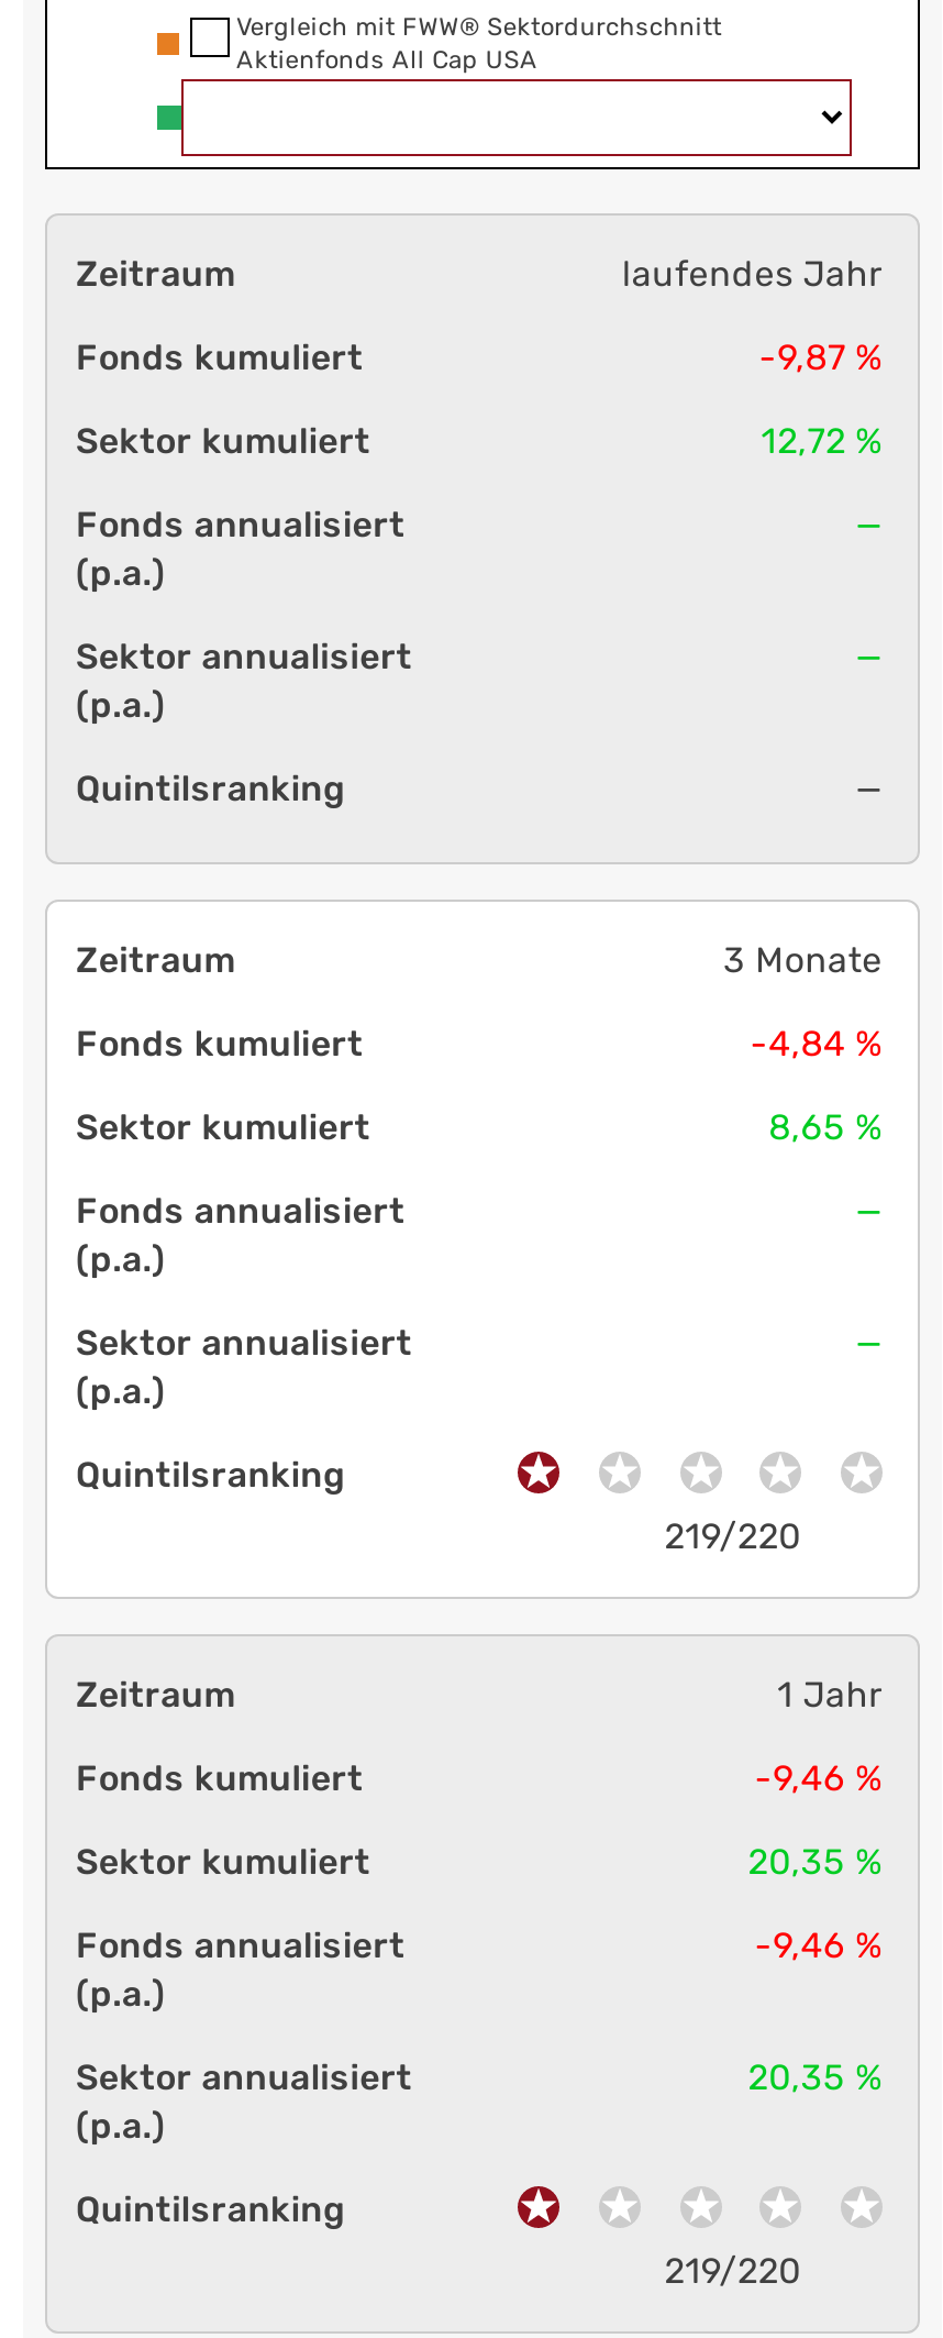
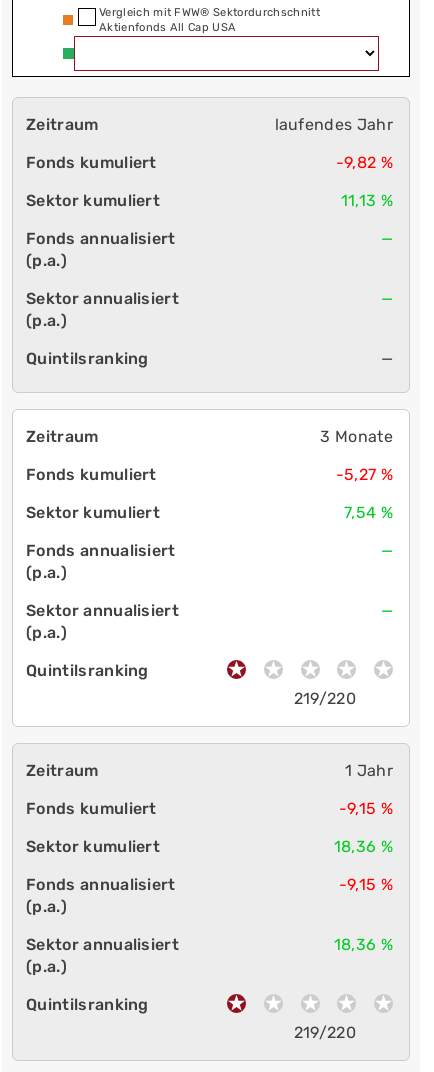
- -9,87 %
+ -9,82 %

- 12,72 %
+ 11,13 %

- -4,84 %
+ -5,27 %

- 8,65 %
+ 7,54 %

- -9,46 %
+ -9,15 %

- 20,35 %
+ 18,36 %

- -9,46 %
+ -9,15 %

- 20,35 %
+ 18,36 %
